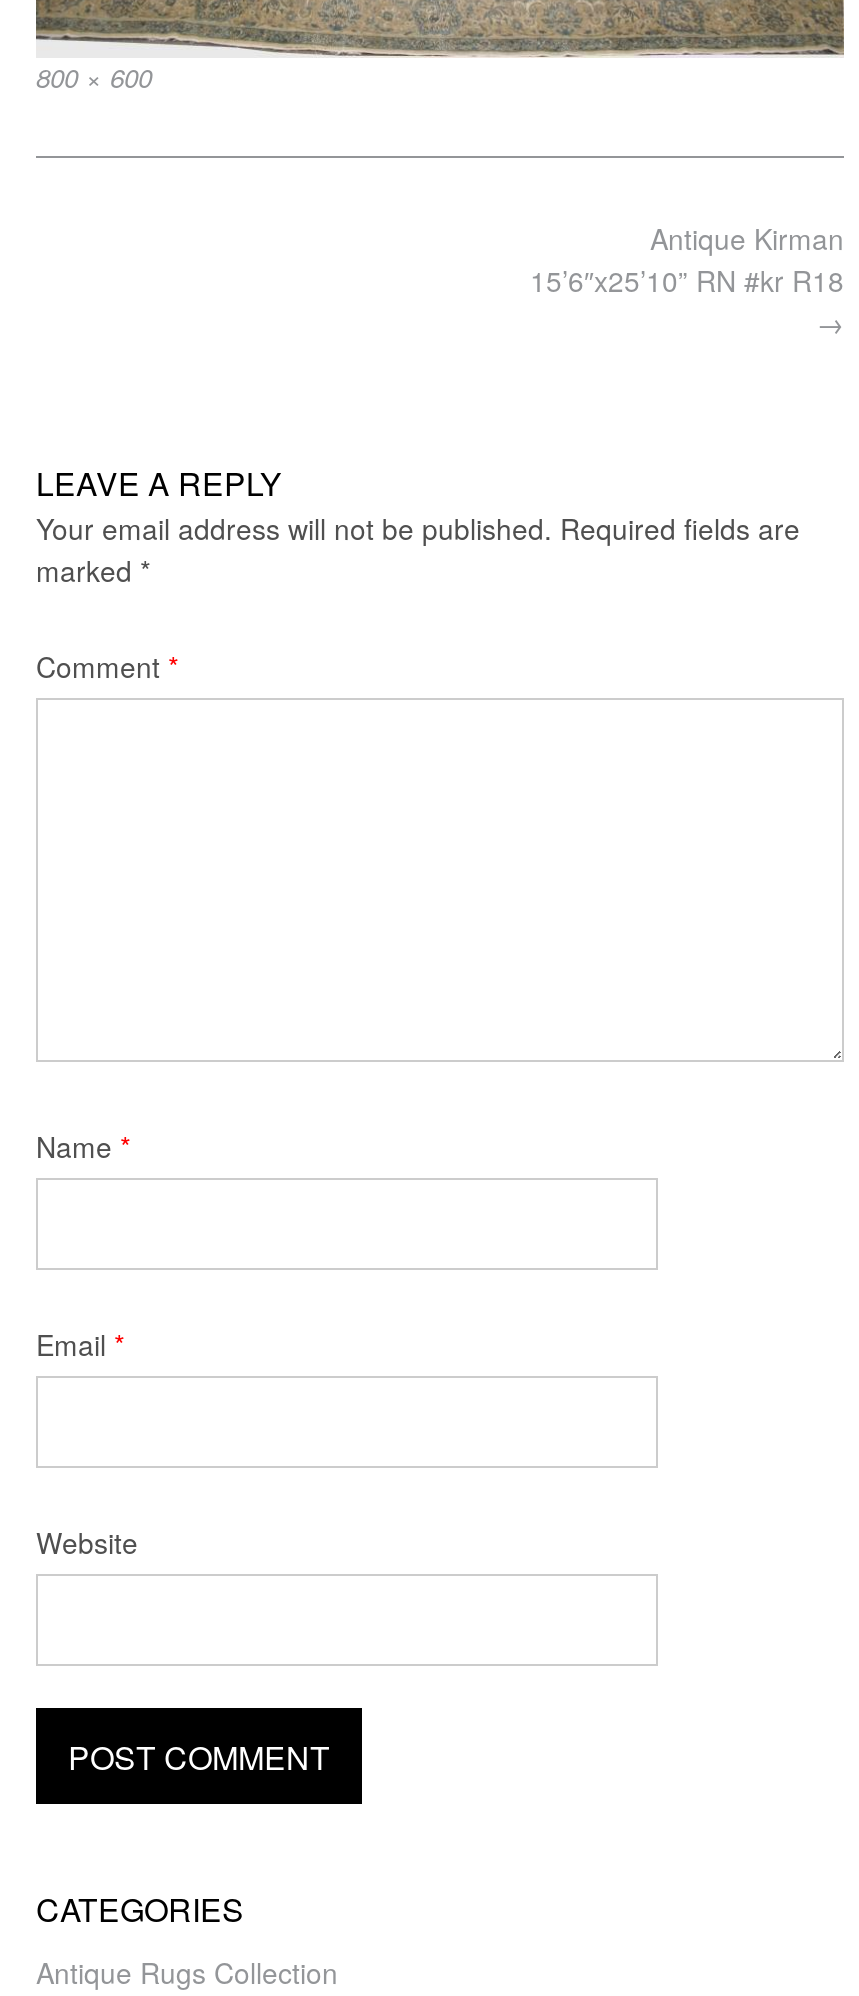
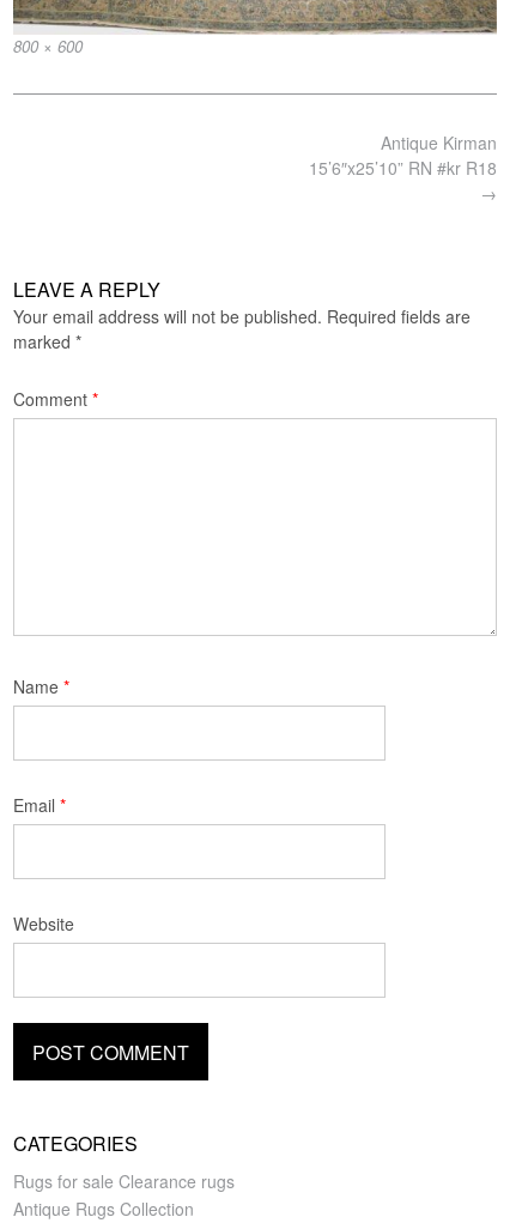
+ Rugs for sale Clearance rugs
